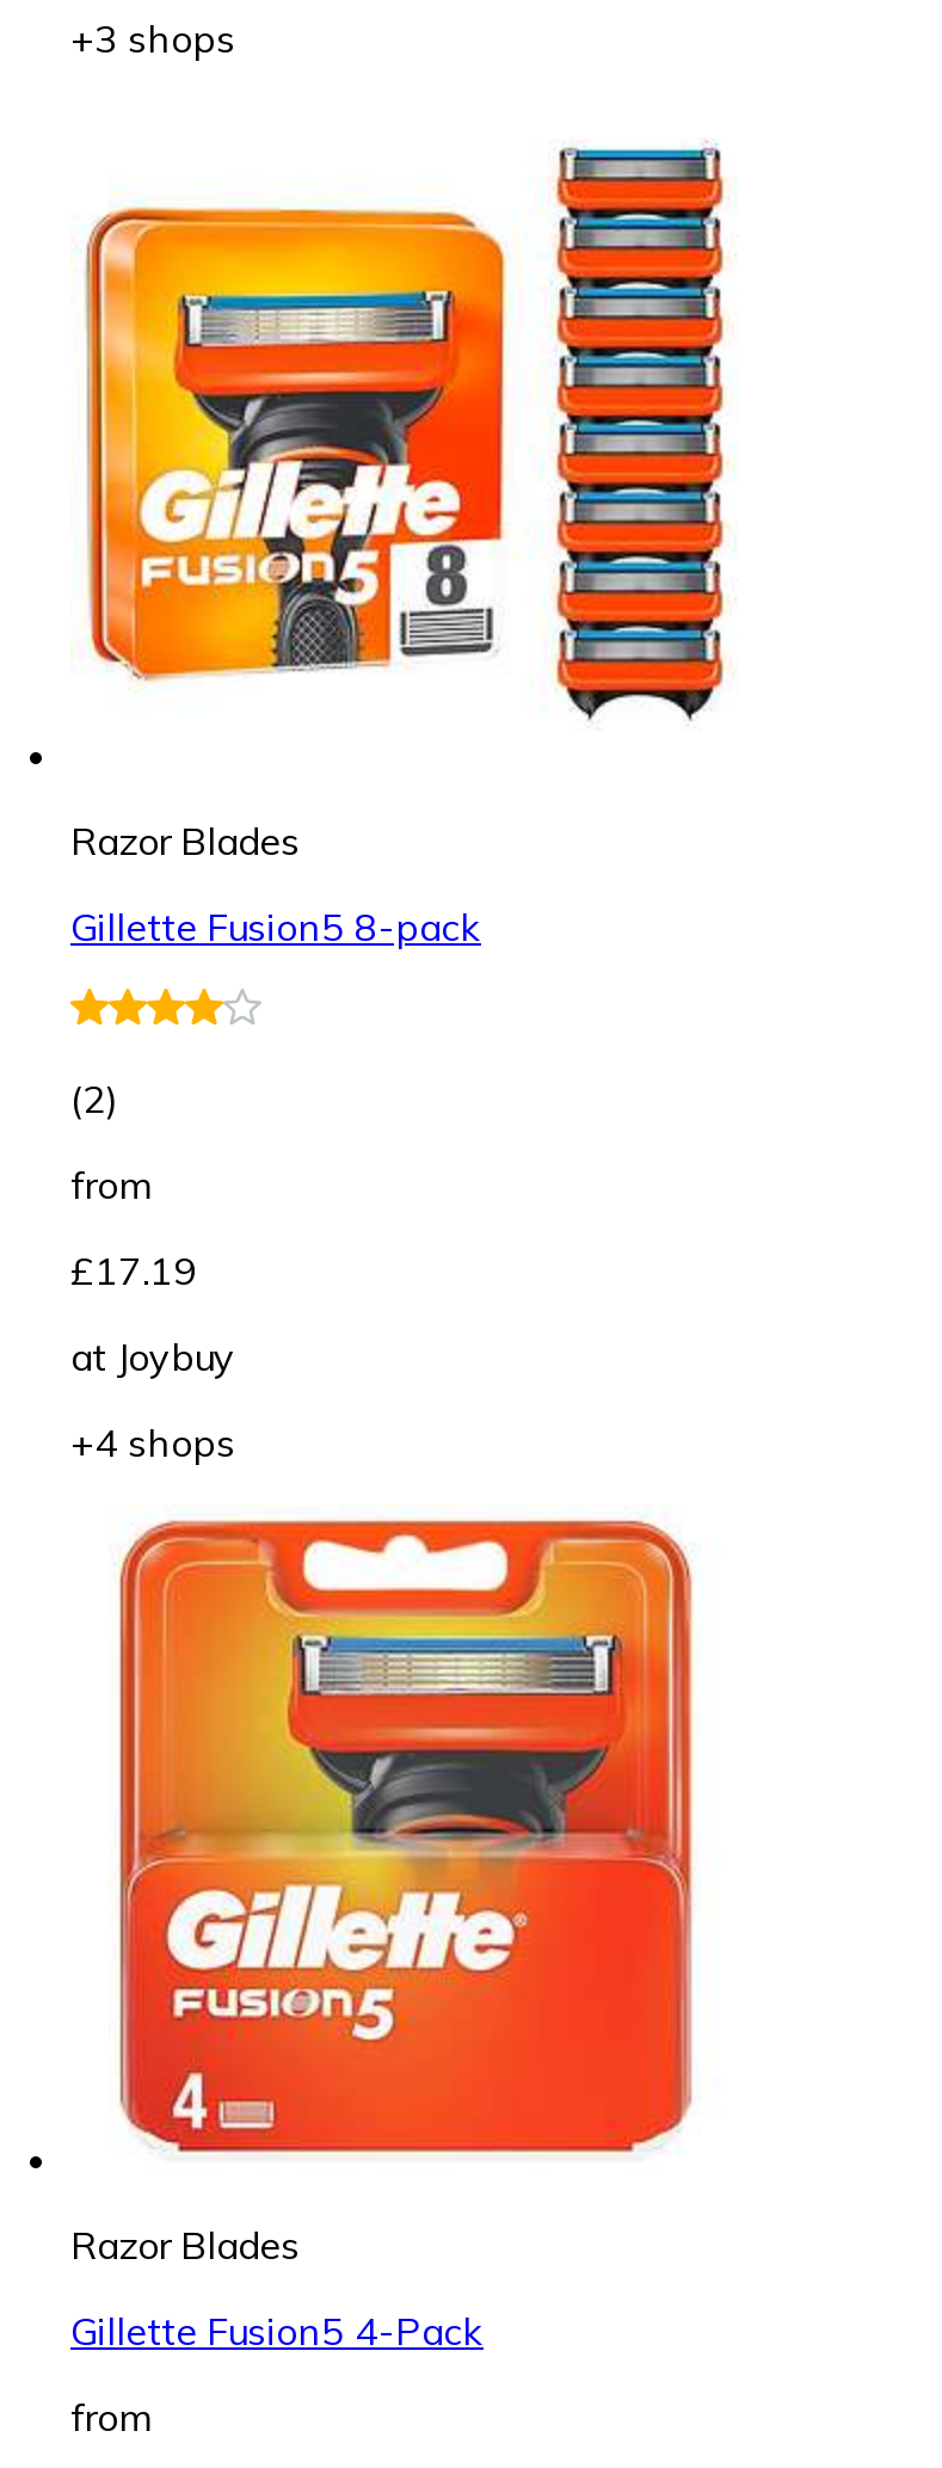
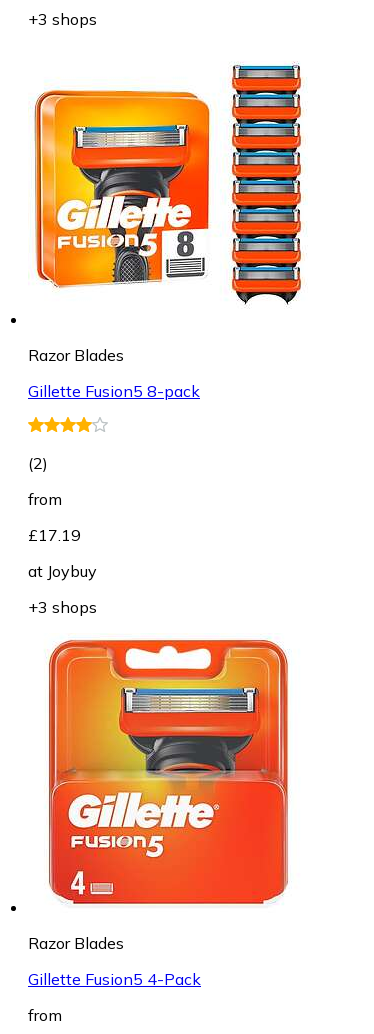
- +4 shops
+ +3 shops
